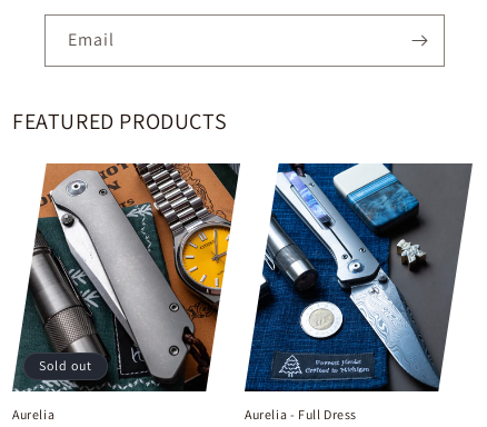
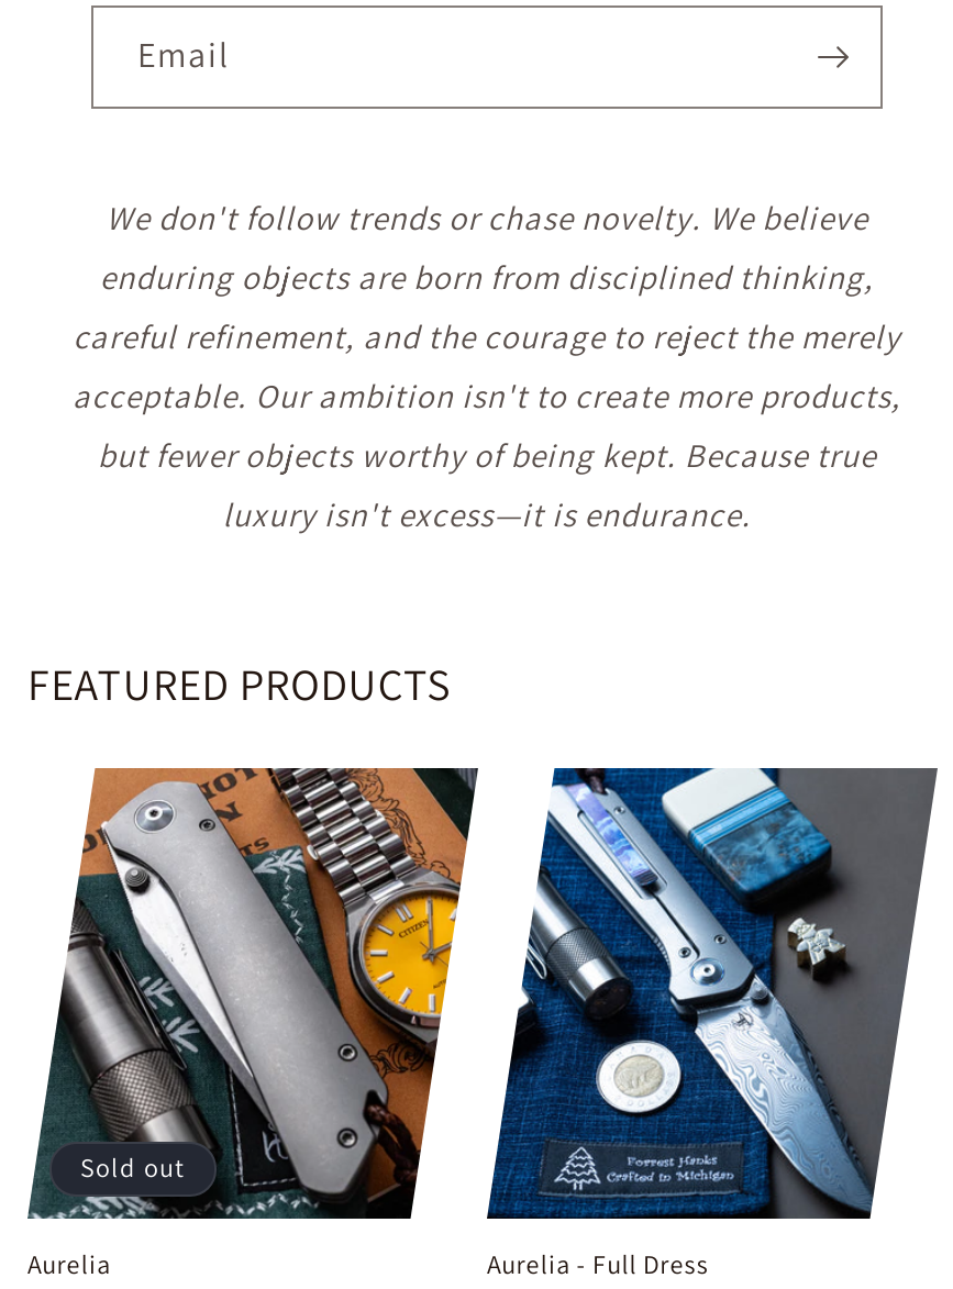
+ We don't follow trends or chase novelty. We believe
+ enduring objects are born from disciplined thinking,
+ careful refinement, and the courage to reject the merely
+ acceptable. Our ambition isn't to create more products,
+ but fewer objects worthy of being kept. Because true
+ luxury isn't excess—it is endurance.
